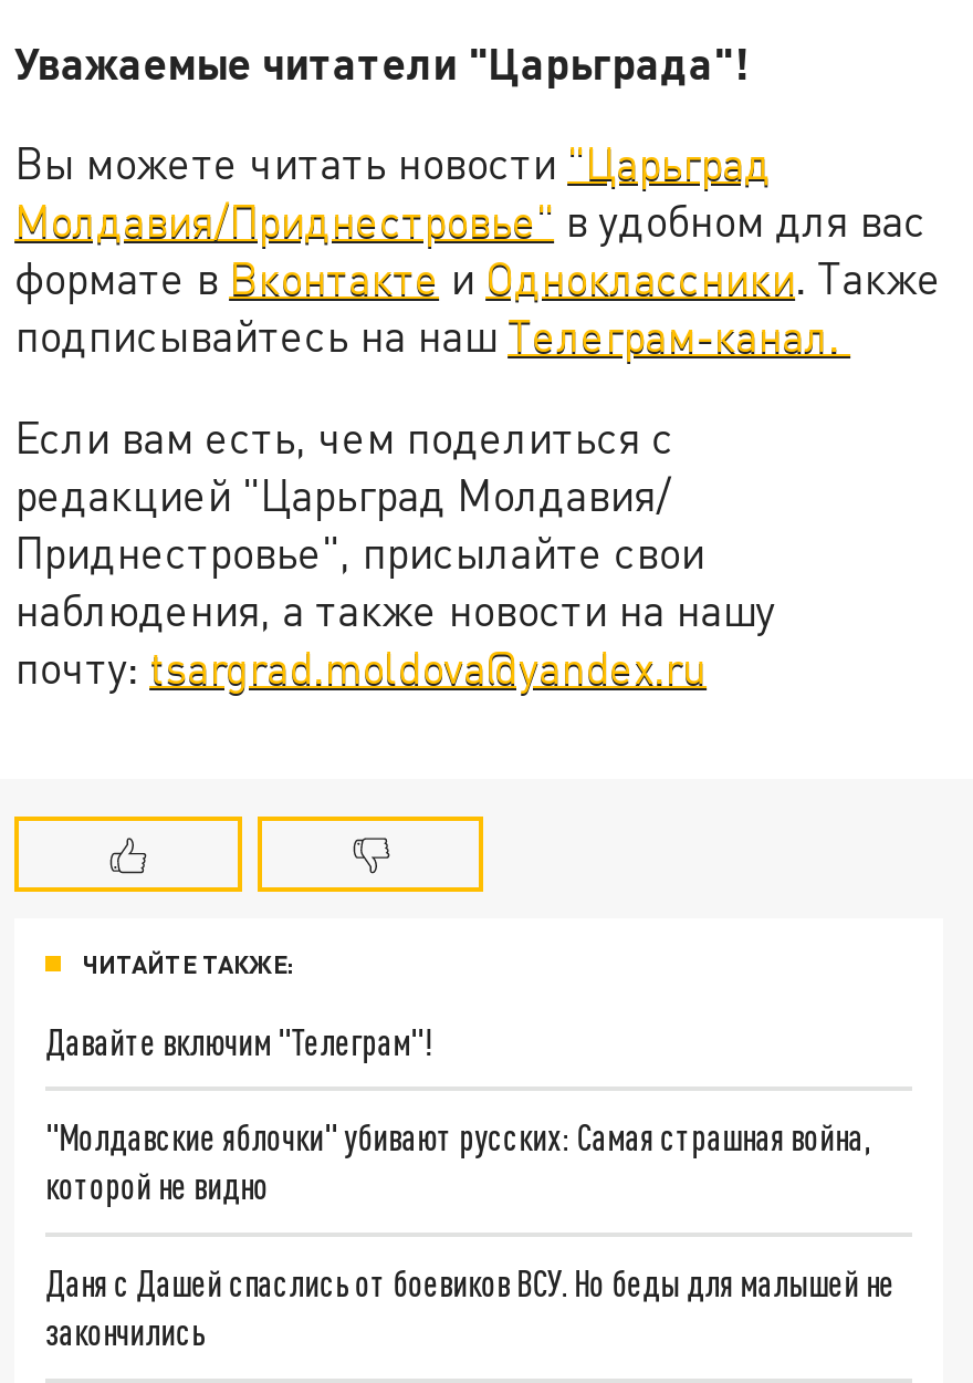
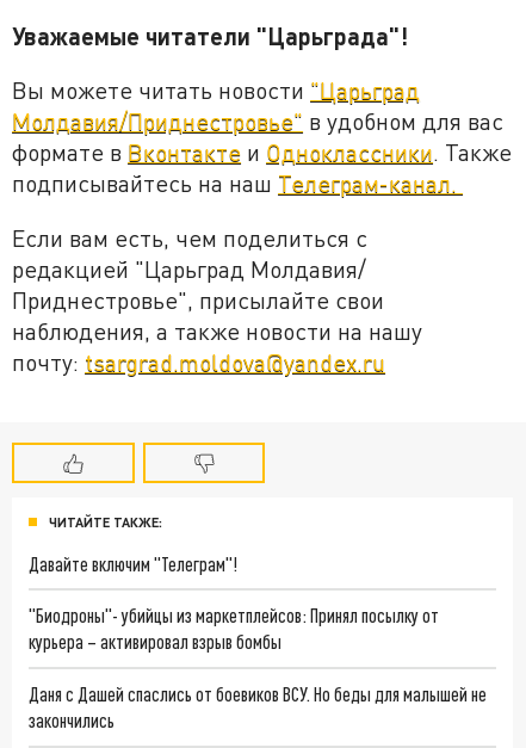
- "Молдавские яблочки" убивают русских: Самая страшная война,
- которой не видно
+ "Биодроны"- убийцы из маркетплейсов: Принял посылку от
+ курьера – активировал взрыв бомбы
